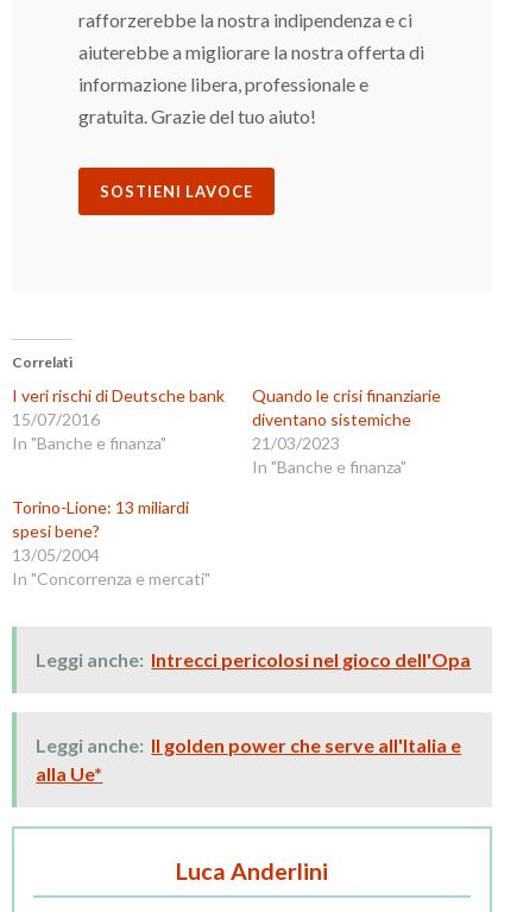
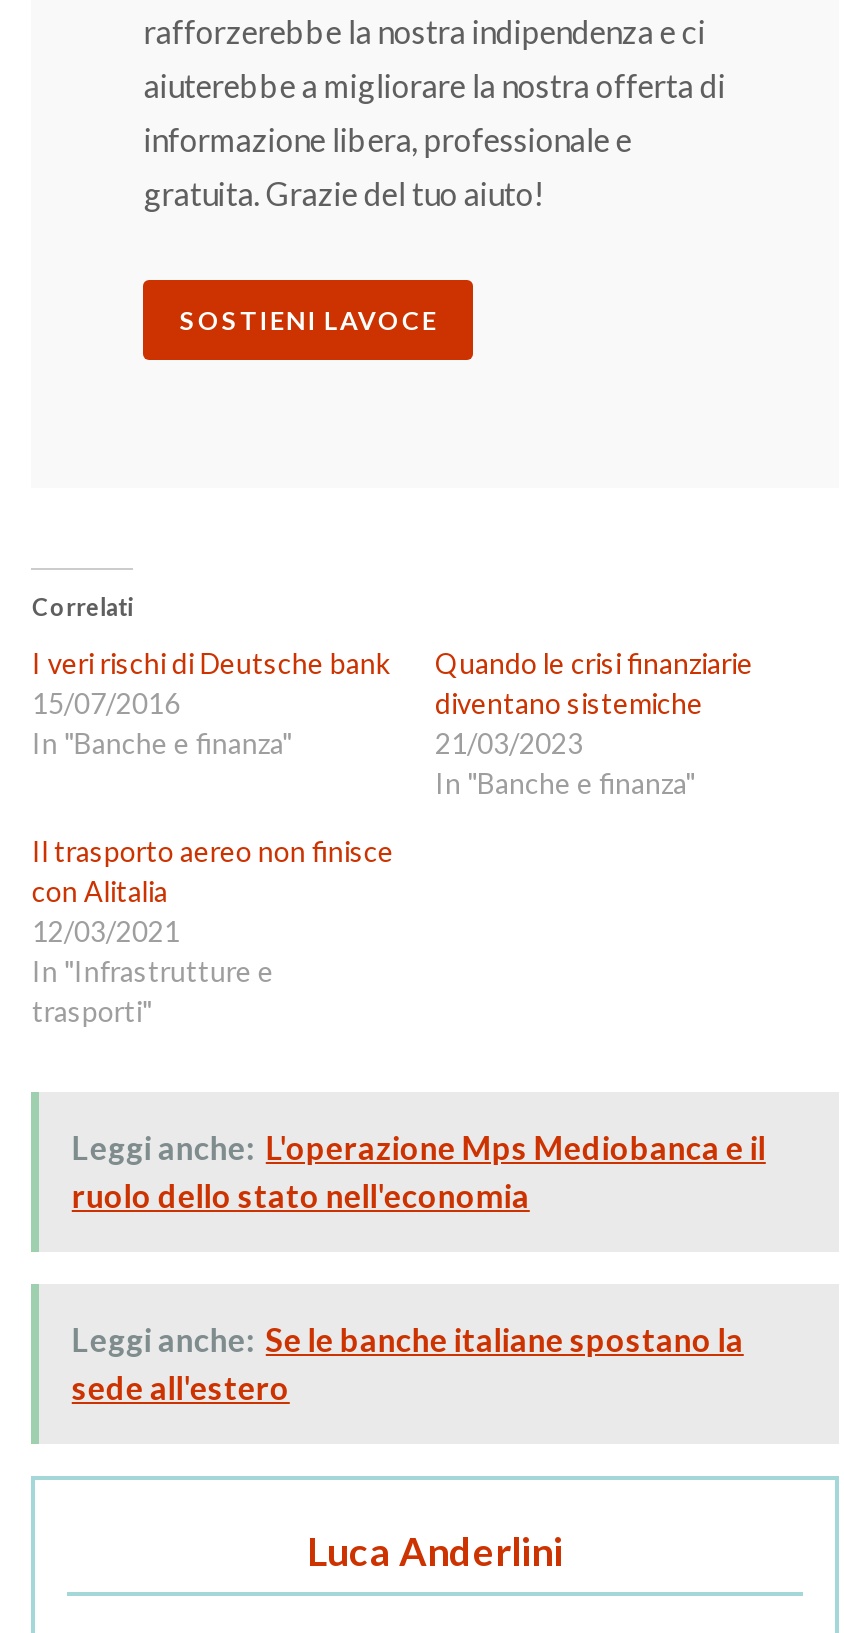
- Torino-Lione: 13 miliardi
- spesi bene?
- 13/05/2004
- In "Concorrenza e mercati"
+ Il trasporto aereo non finisce
+ con Alitalia
+ 12/03/2021
+ In "Infrastrutture e
+ trasporti"

- Leggi anche: Intrecci pericolosi nel gioco dell'Opa
+ Leggi anche: L'operazione Mps Mediobanca e il
+ ruolo dello stato nell'economia

- Leggi anche: Il golden power che serve all'Italia e
- alla Ue*
+ Leggi anche: Se le banche italiane spostano la
+ sede all'estero
